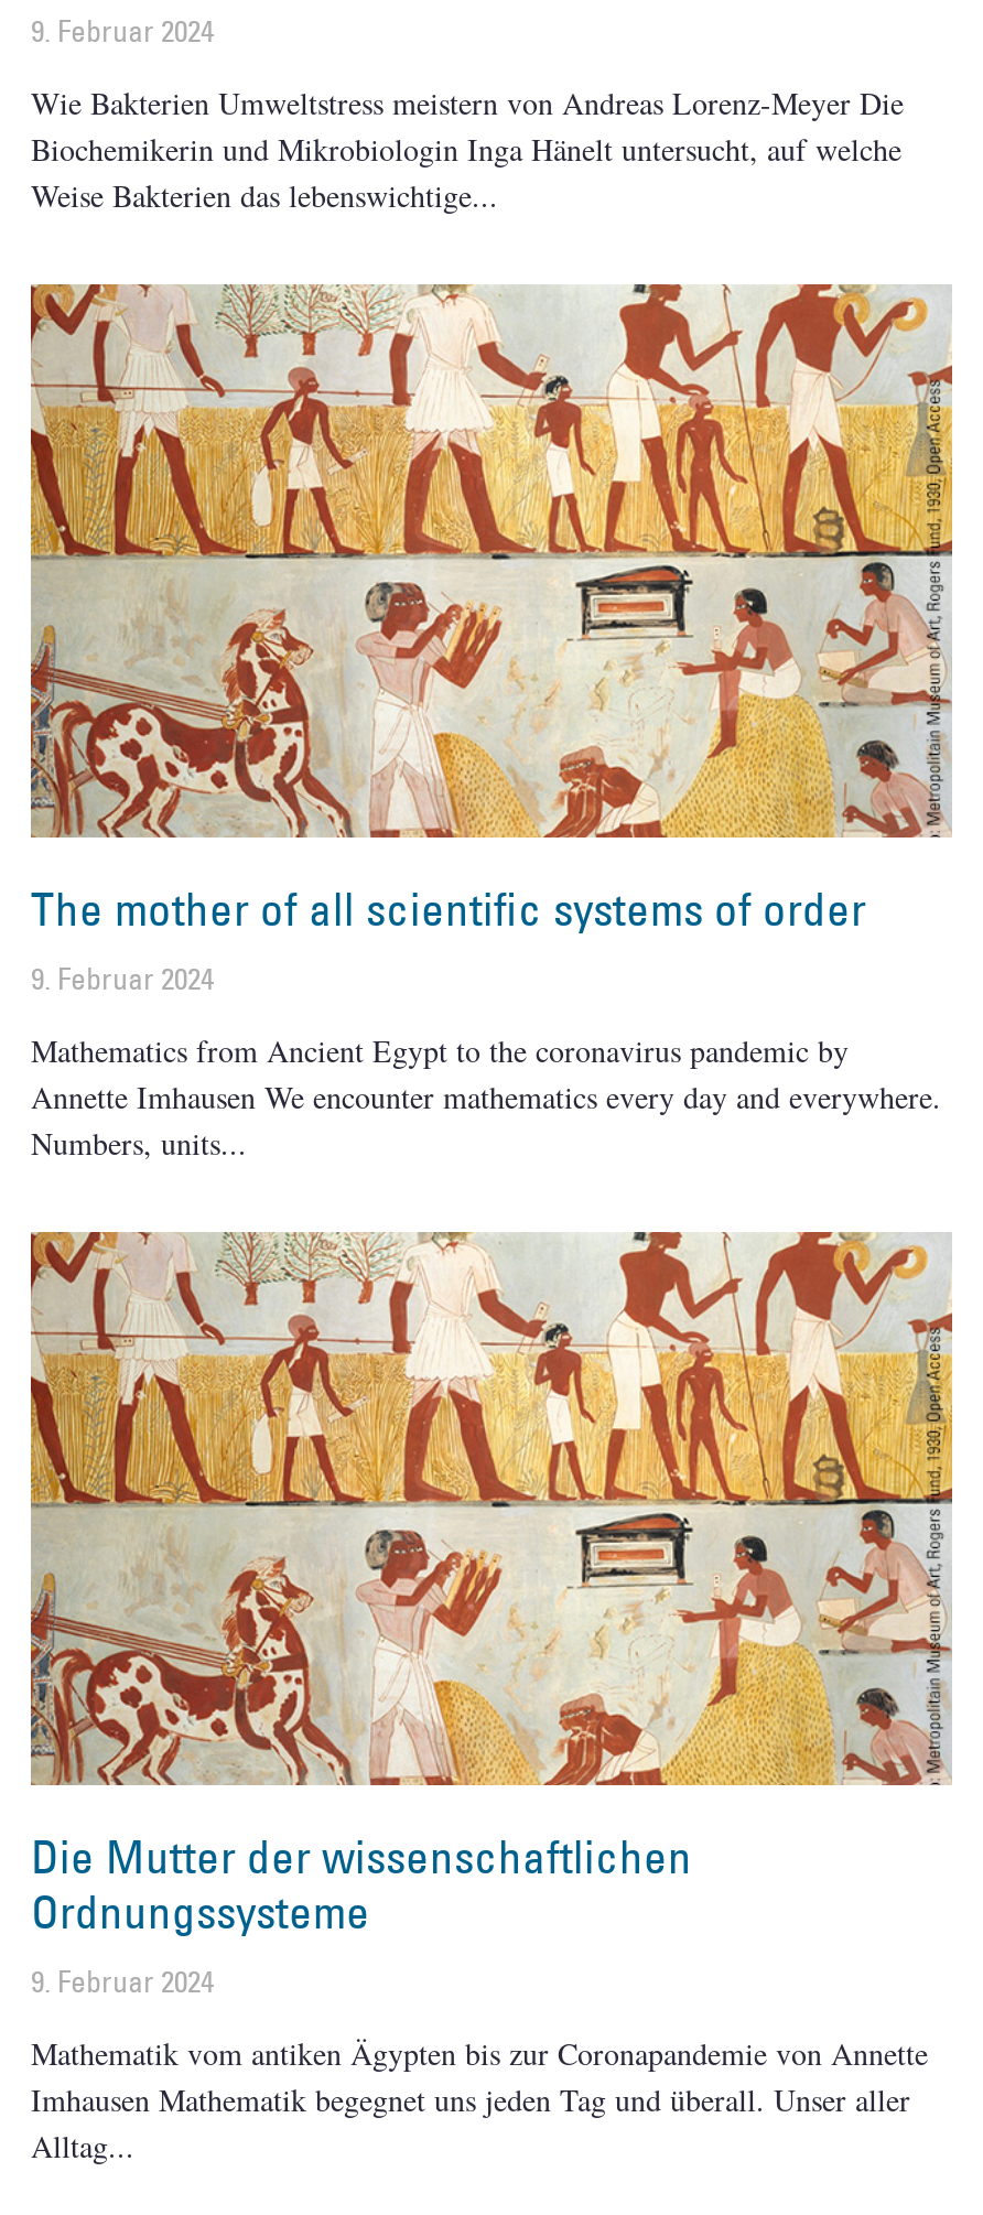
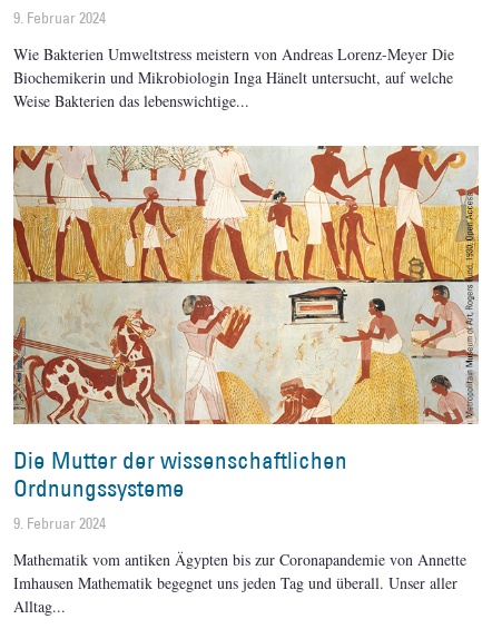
- The mother of all scientific systems of order
- 9. Februar 2024
- Mathematics from Ancient Egypt to the coronavirus pandemic by
- Annette Imhausen We encounter mathematics every day and everywhere.
- Numbers, units
